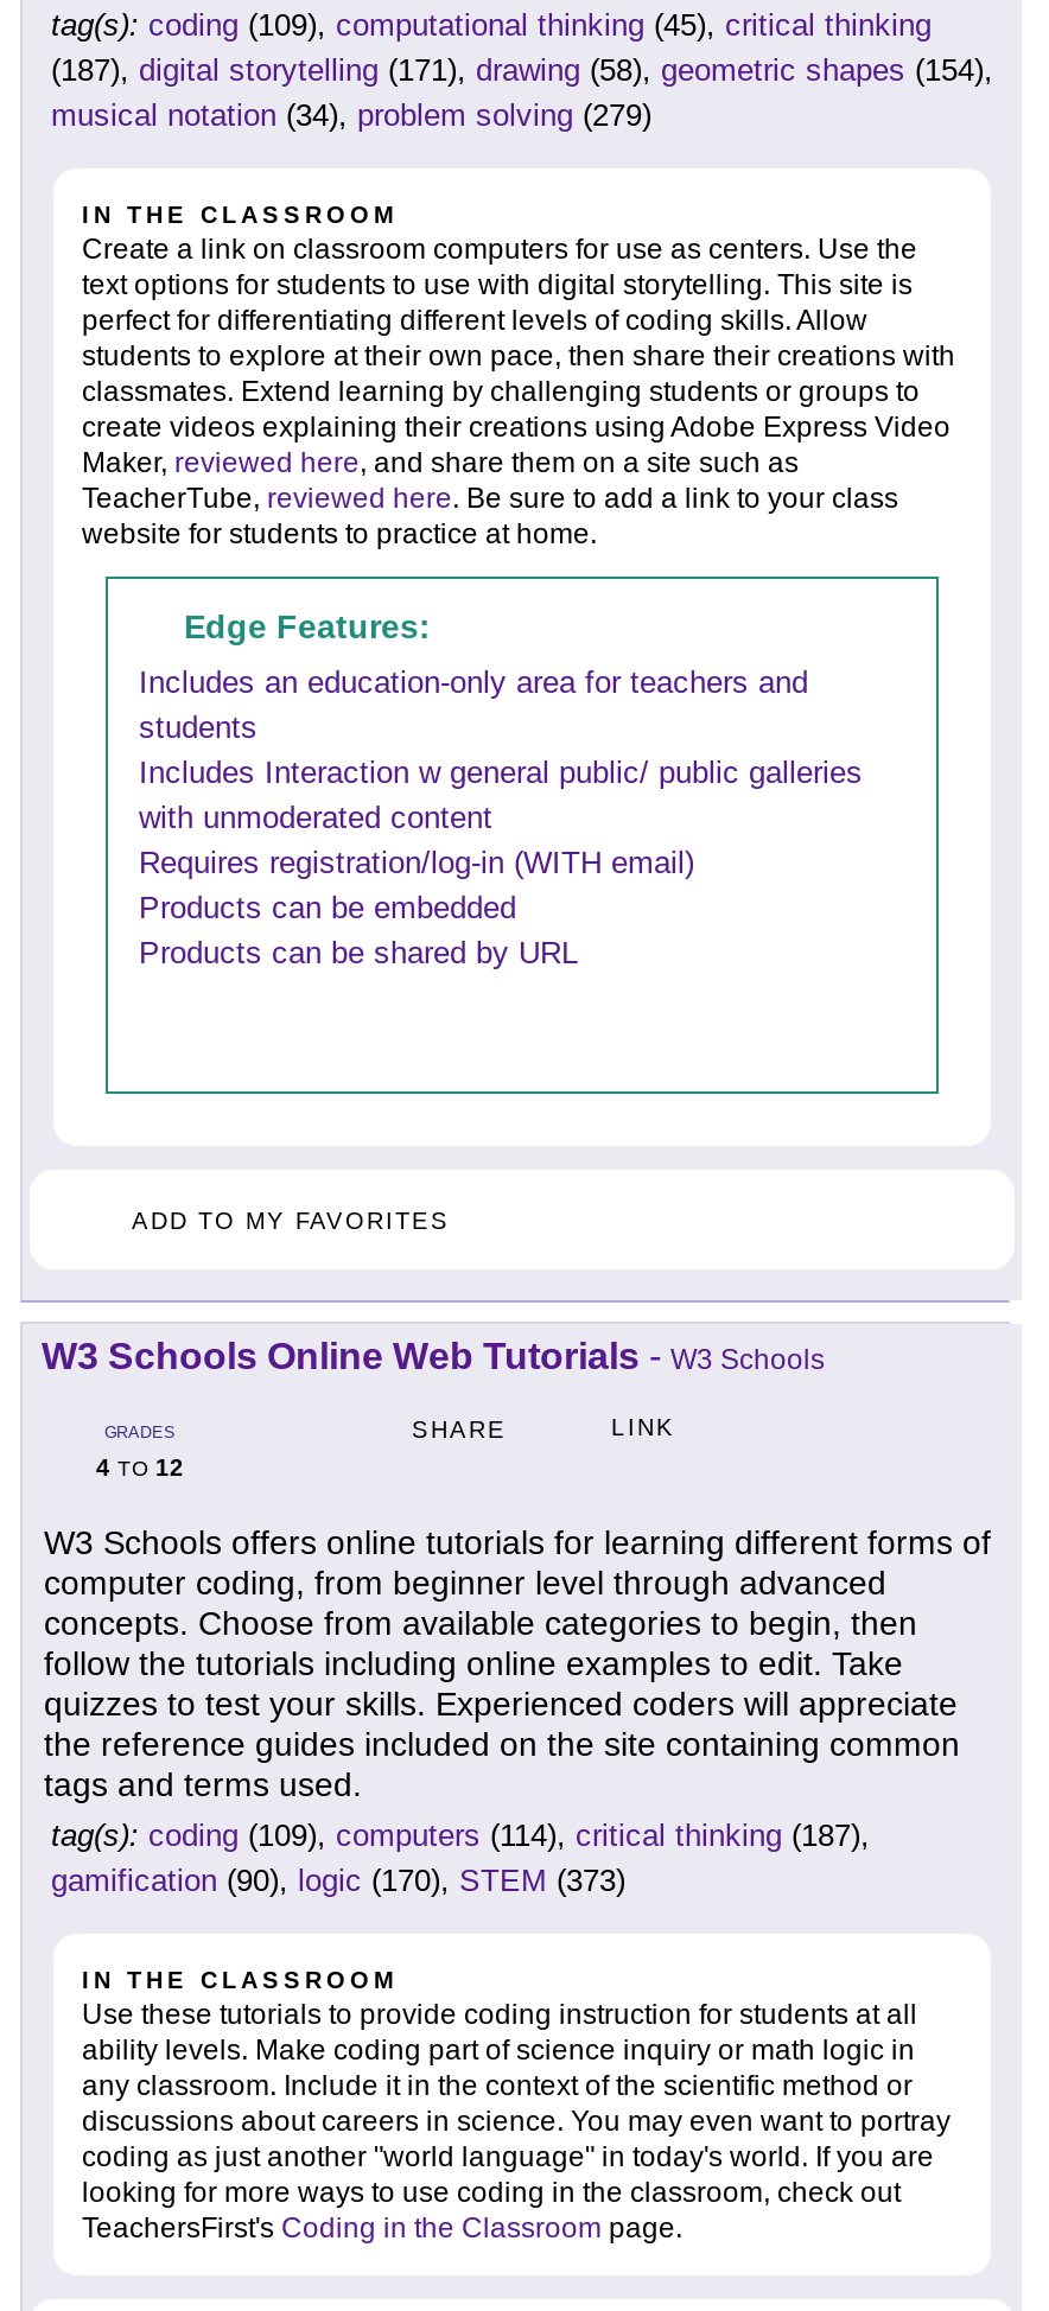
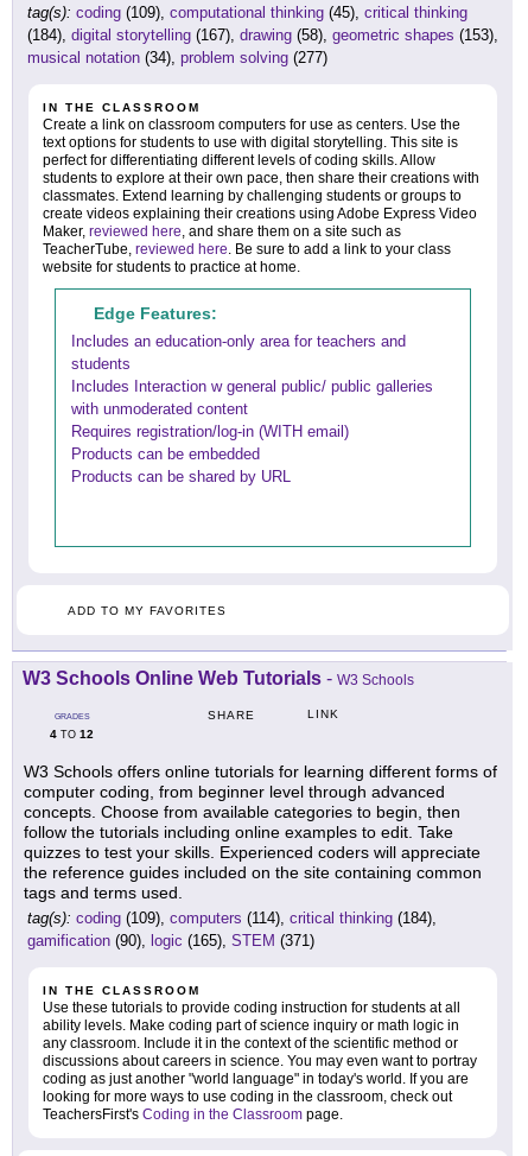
- (187), digital storytelling (171), drawing (58), geometric shapes (154),
+ (184), digital storytelling (167), drawing (58), geometric shapes (153),

- musical notation (34), problem solving (279)
+ musical notation (34), problem solving (277)

- tag(s): coding (109), computers (114), critical thinking (187),
+ tag(s): coding (109), computers (114), critical thinking (184),

- gamification (90), logic (170), STEM (373)
+ gamification (90), logic (165), STEM (371)
